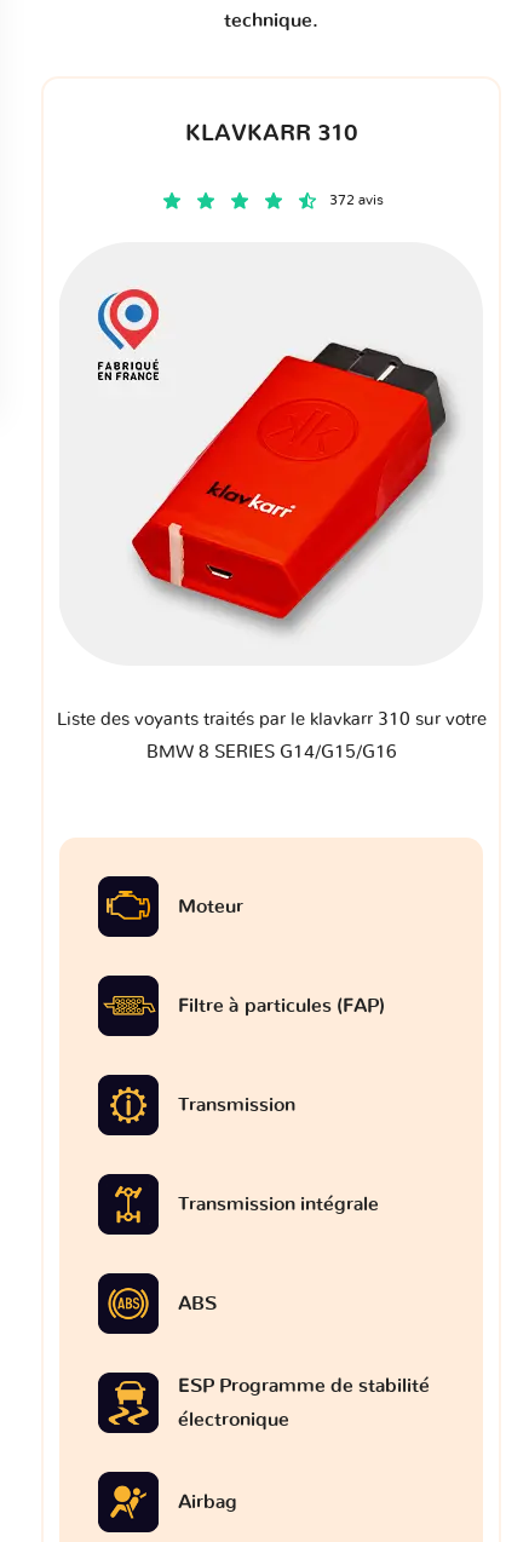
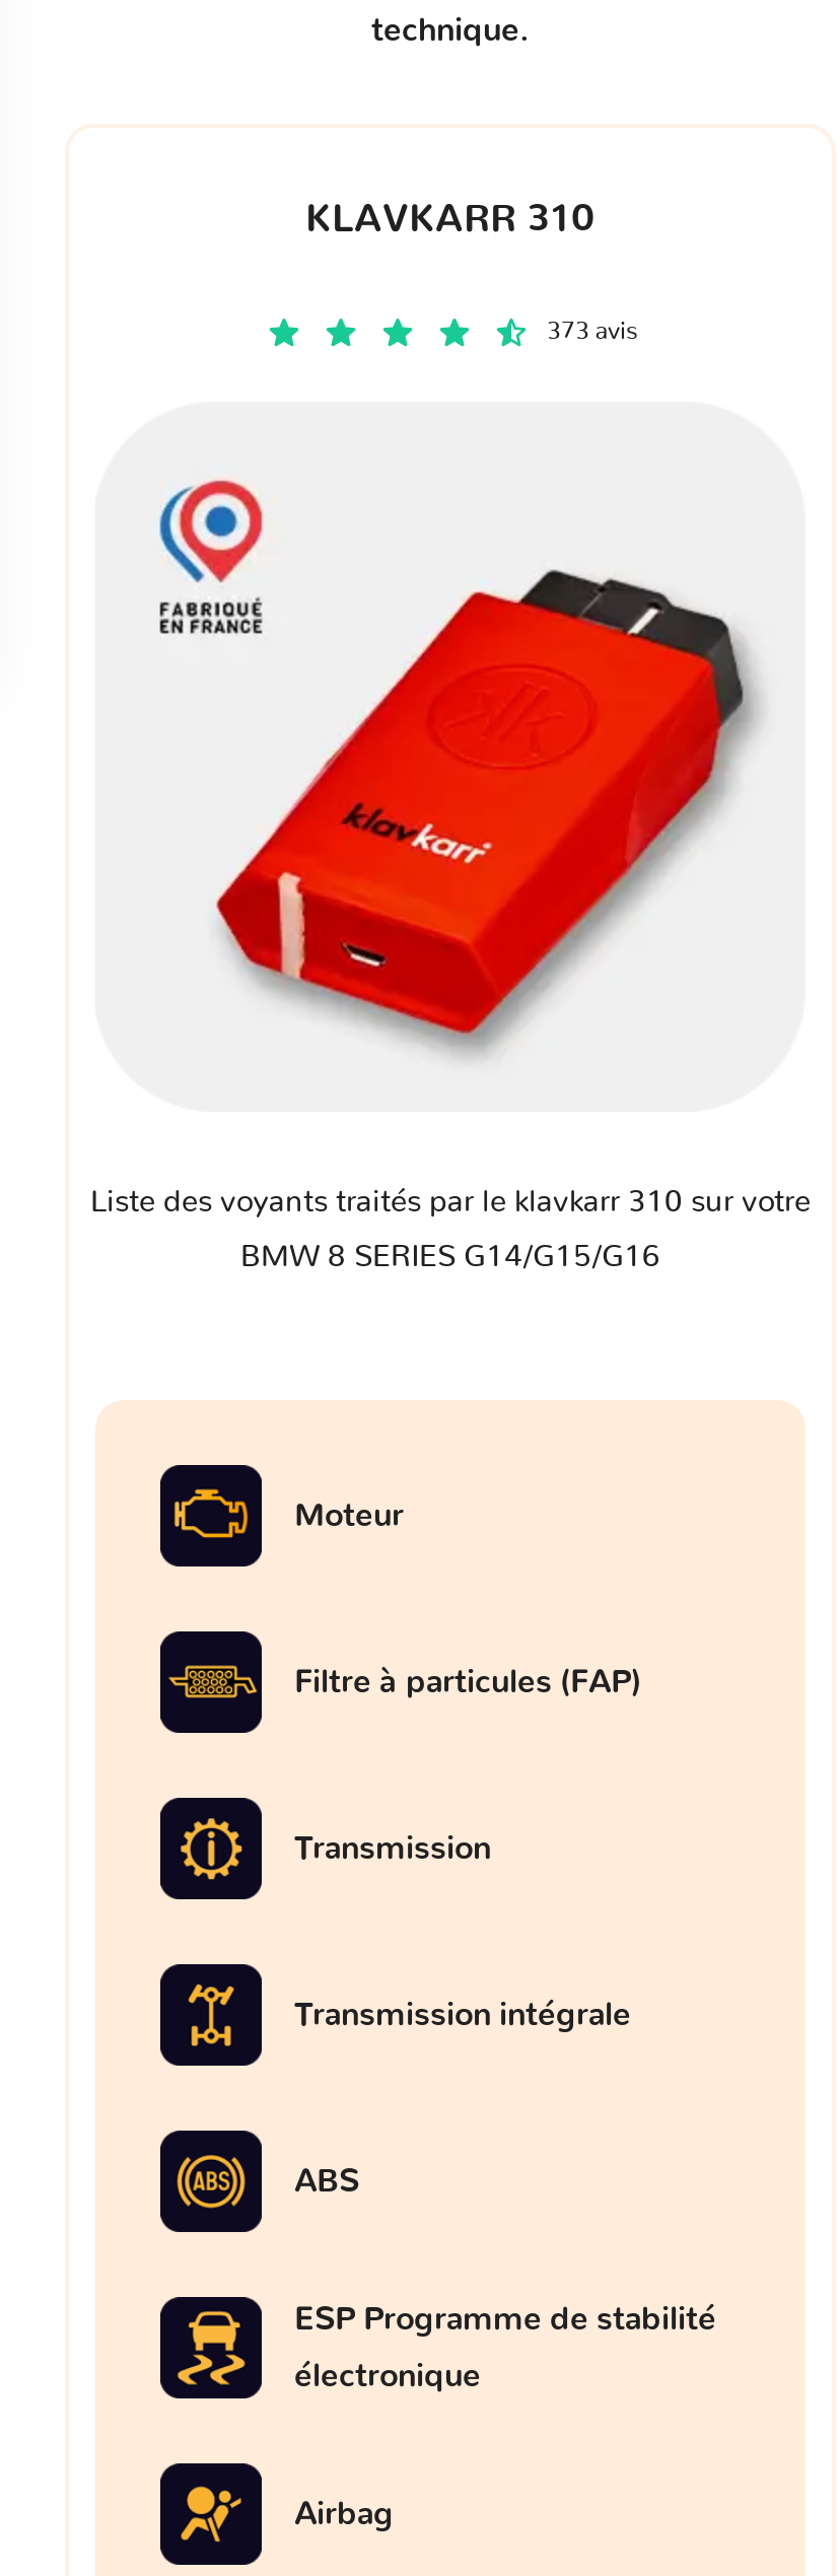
- 372 avis
+ 373 avis
